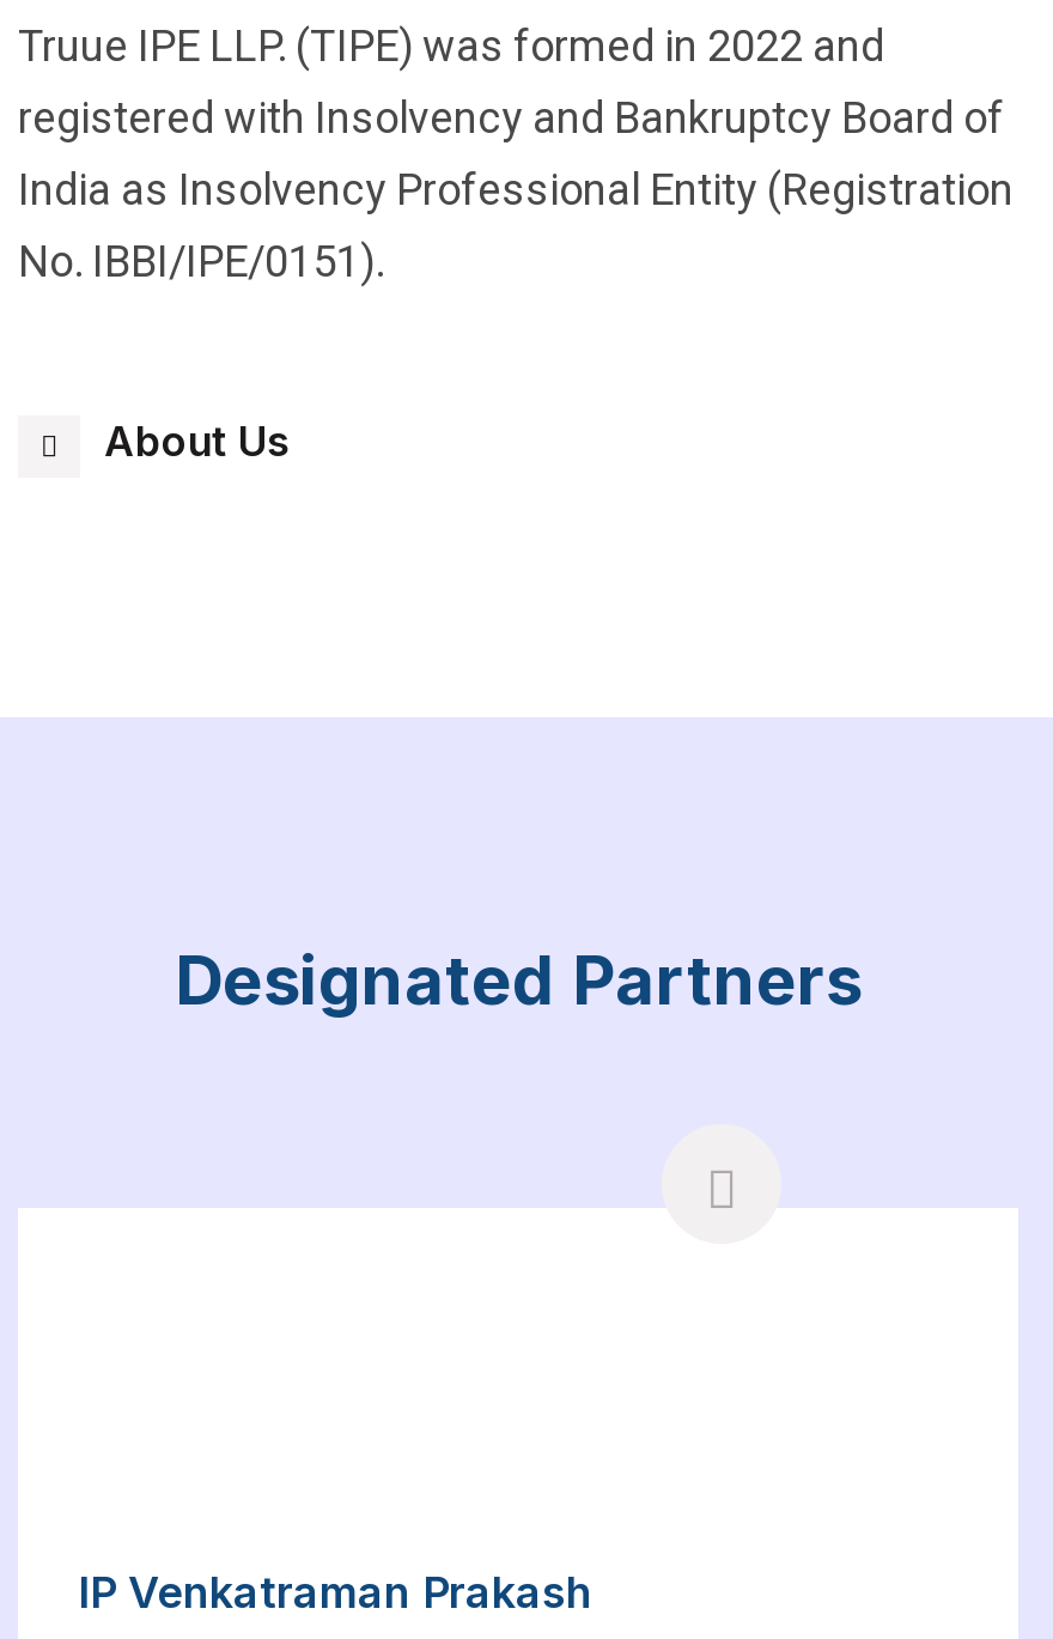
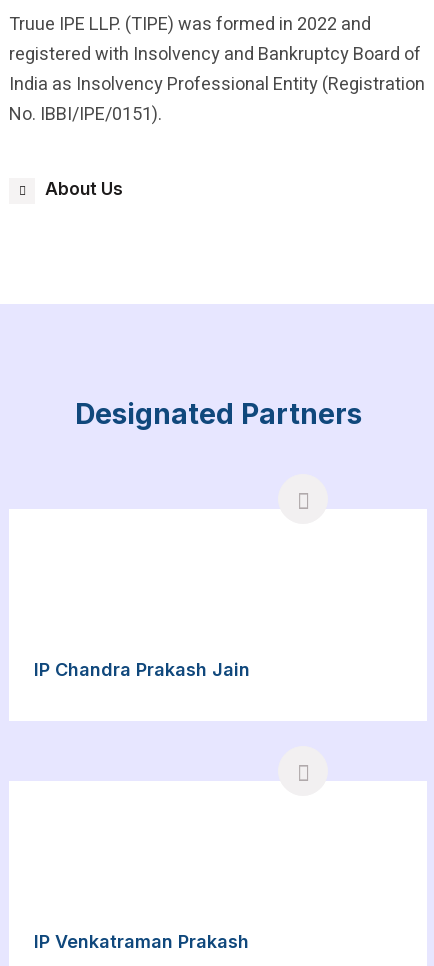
+ IP Chandra Prakash Jain
